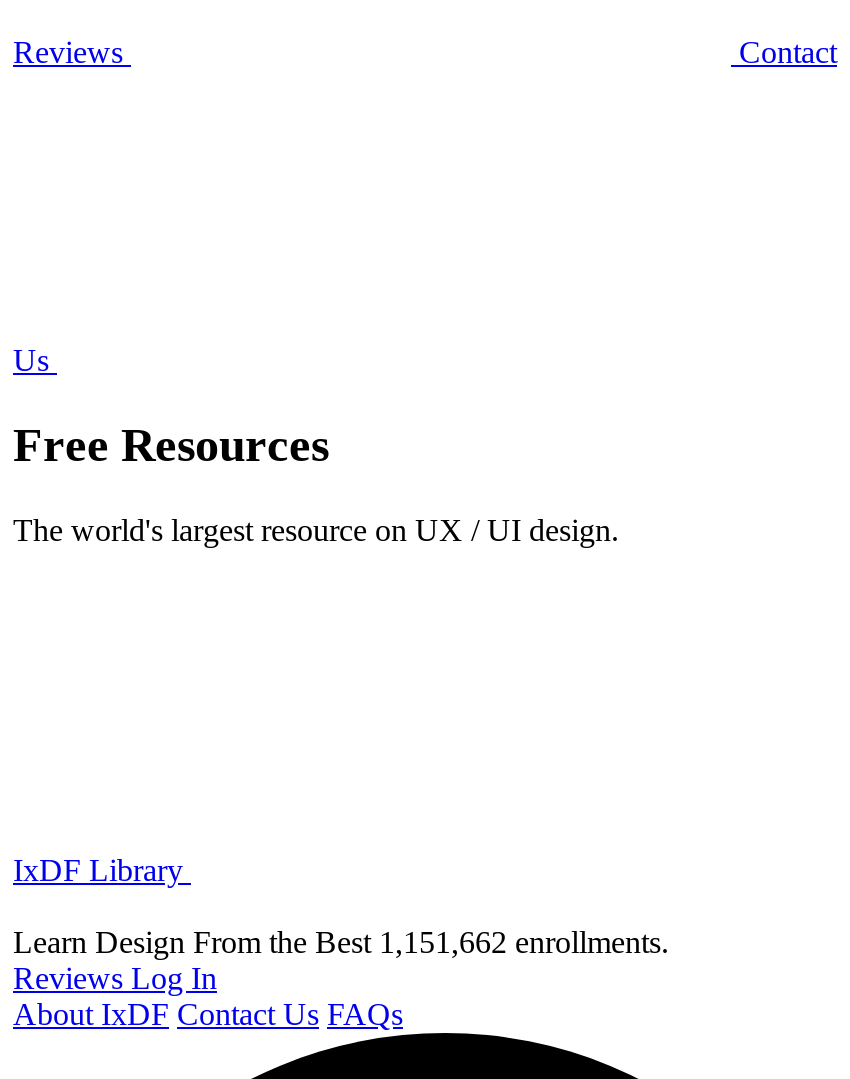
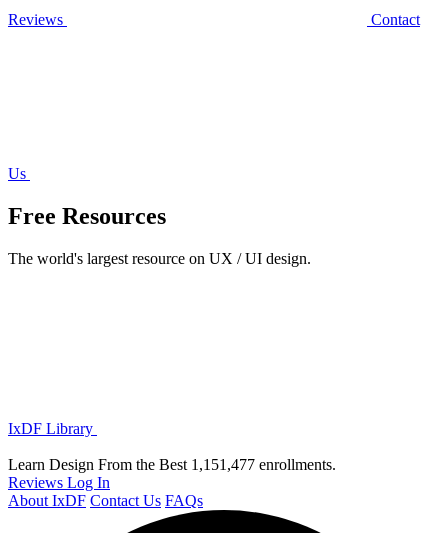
- Learn Design From the Best 1,151,662 enrollments.
+ Learn Design From the Best 1,151,477 enrollments.
